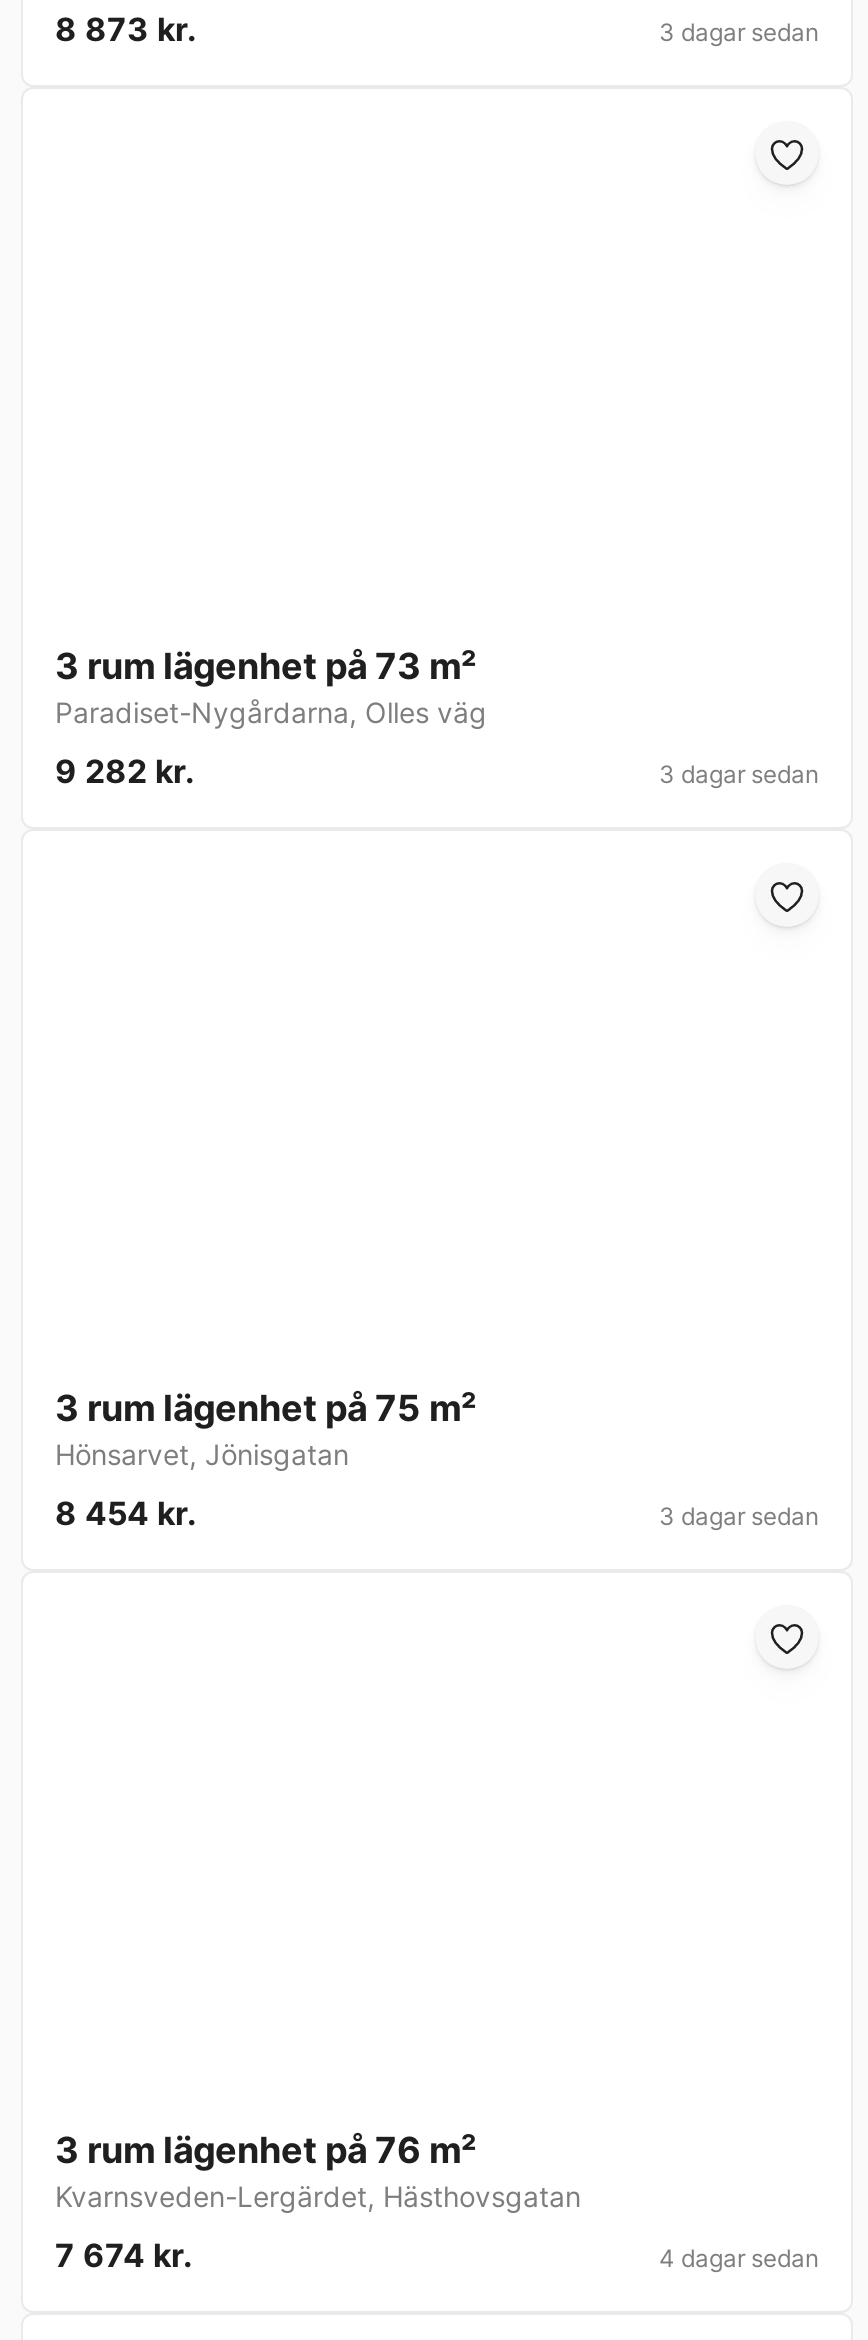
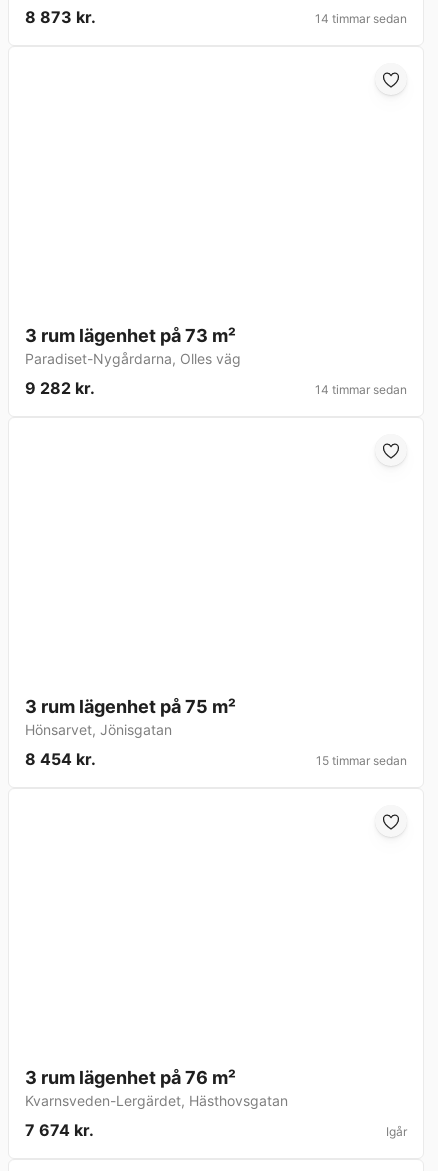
- 3 dagar sedan
+ 14 timmar sedan

- 3 dagar sedan
+ 14 timmar sedan

- 3 dagar sedan
+ 15 timmar sedan

- 4 dagar sedan
+ Igår
